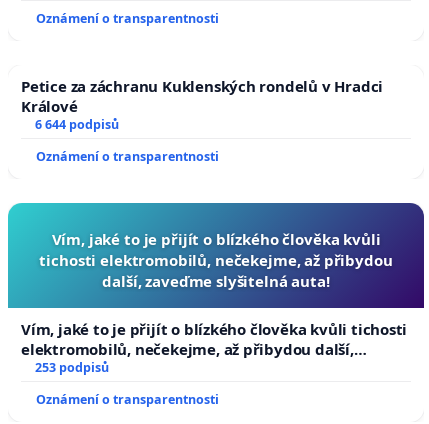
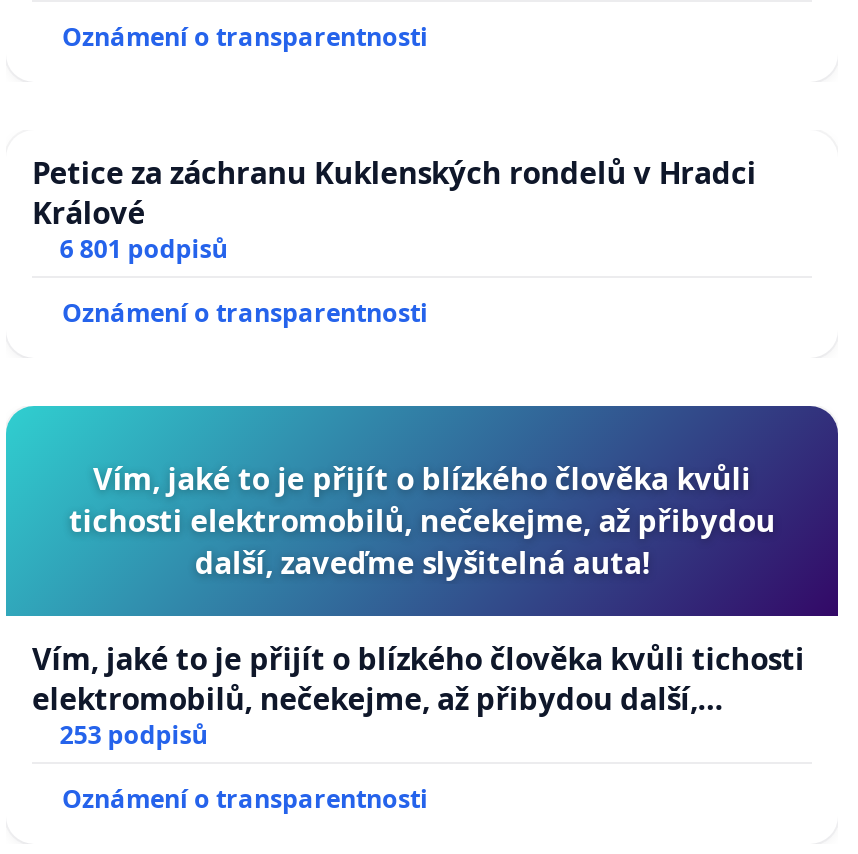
- 6 644 podpisů
+ 6 801 podpisů
